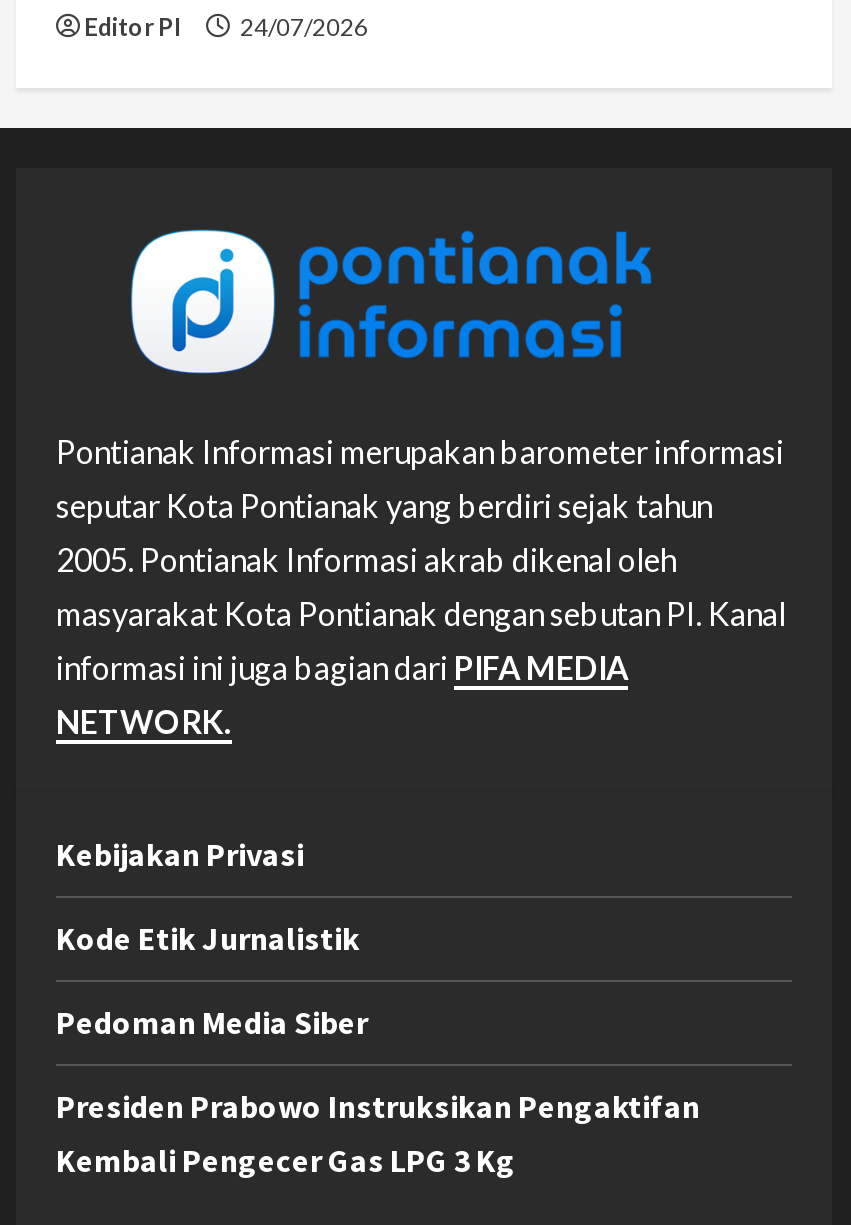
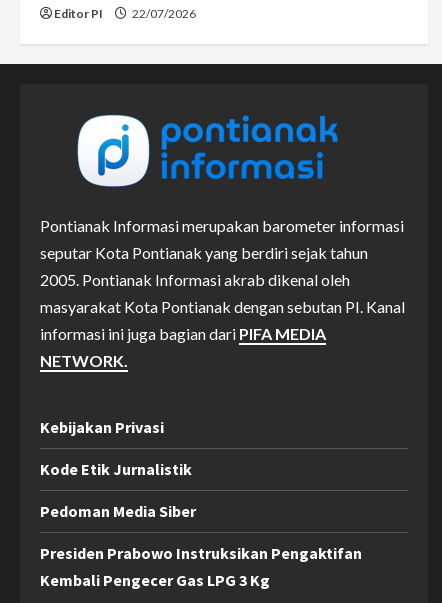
- Editor PI 24/07/2026
+ Editor PI 22/07/2026
